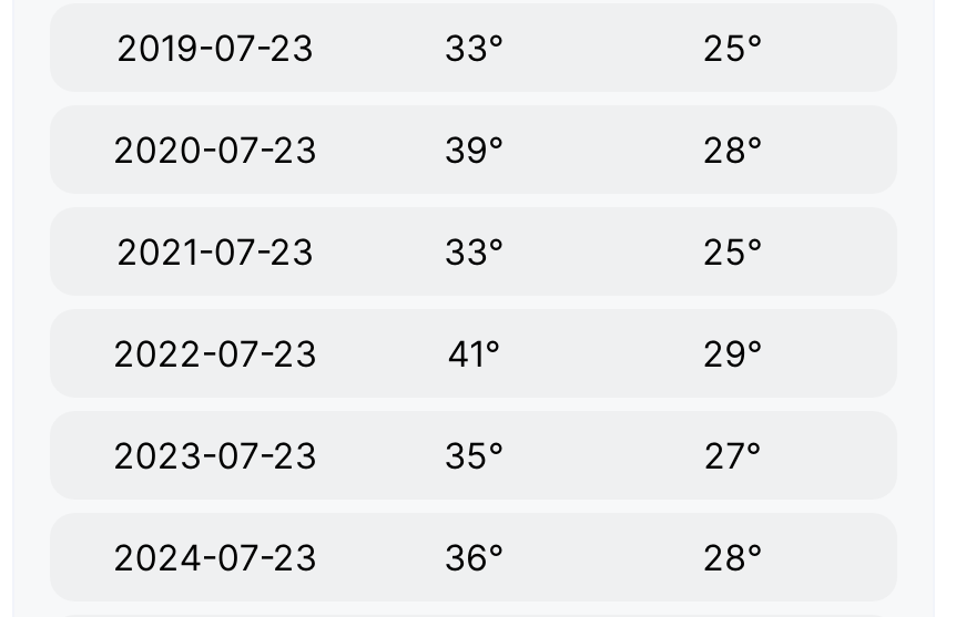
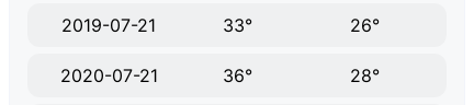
- 25°
- 2020-07-23
- 39°
- 28°
- 2021-07-23
- 33°
- 25°
- 2022-07-23
- 41°
- 29°
- 2023-07-23
- 35°
- 27°
- 2024-07-23
+ 26°
+ 2020-07-21

- 2019-07-23
+ 2019-07-21
